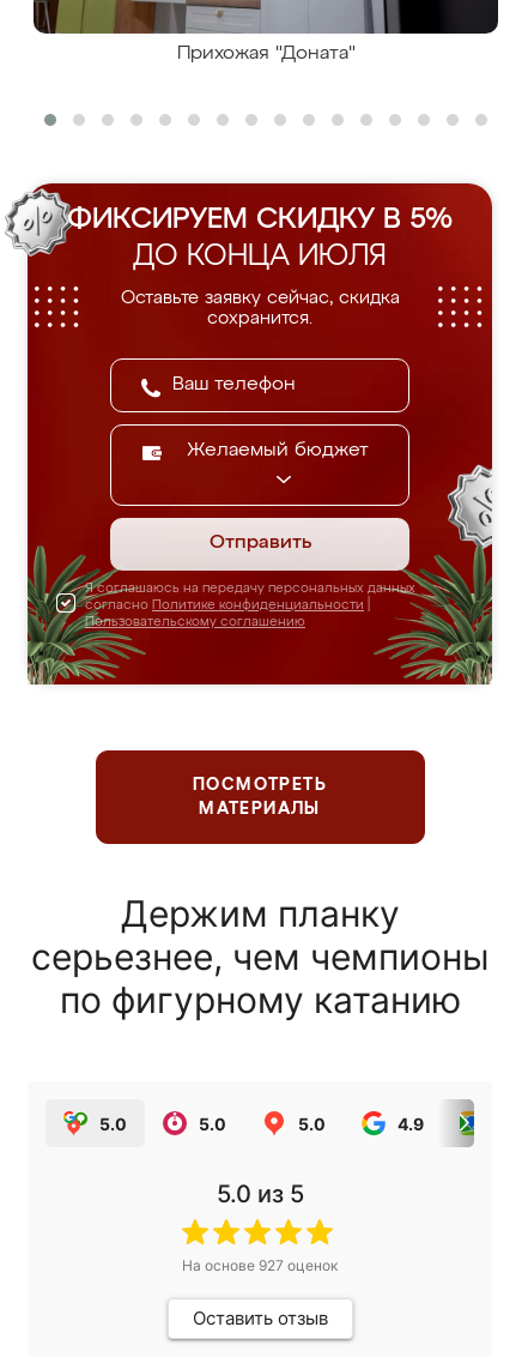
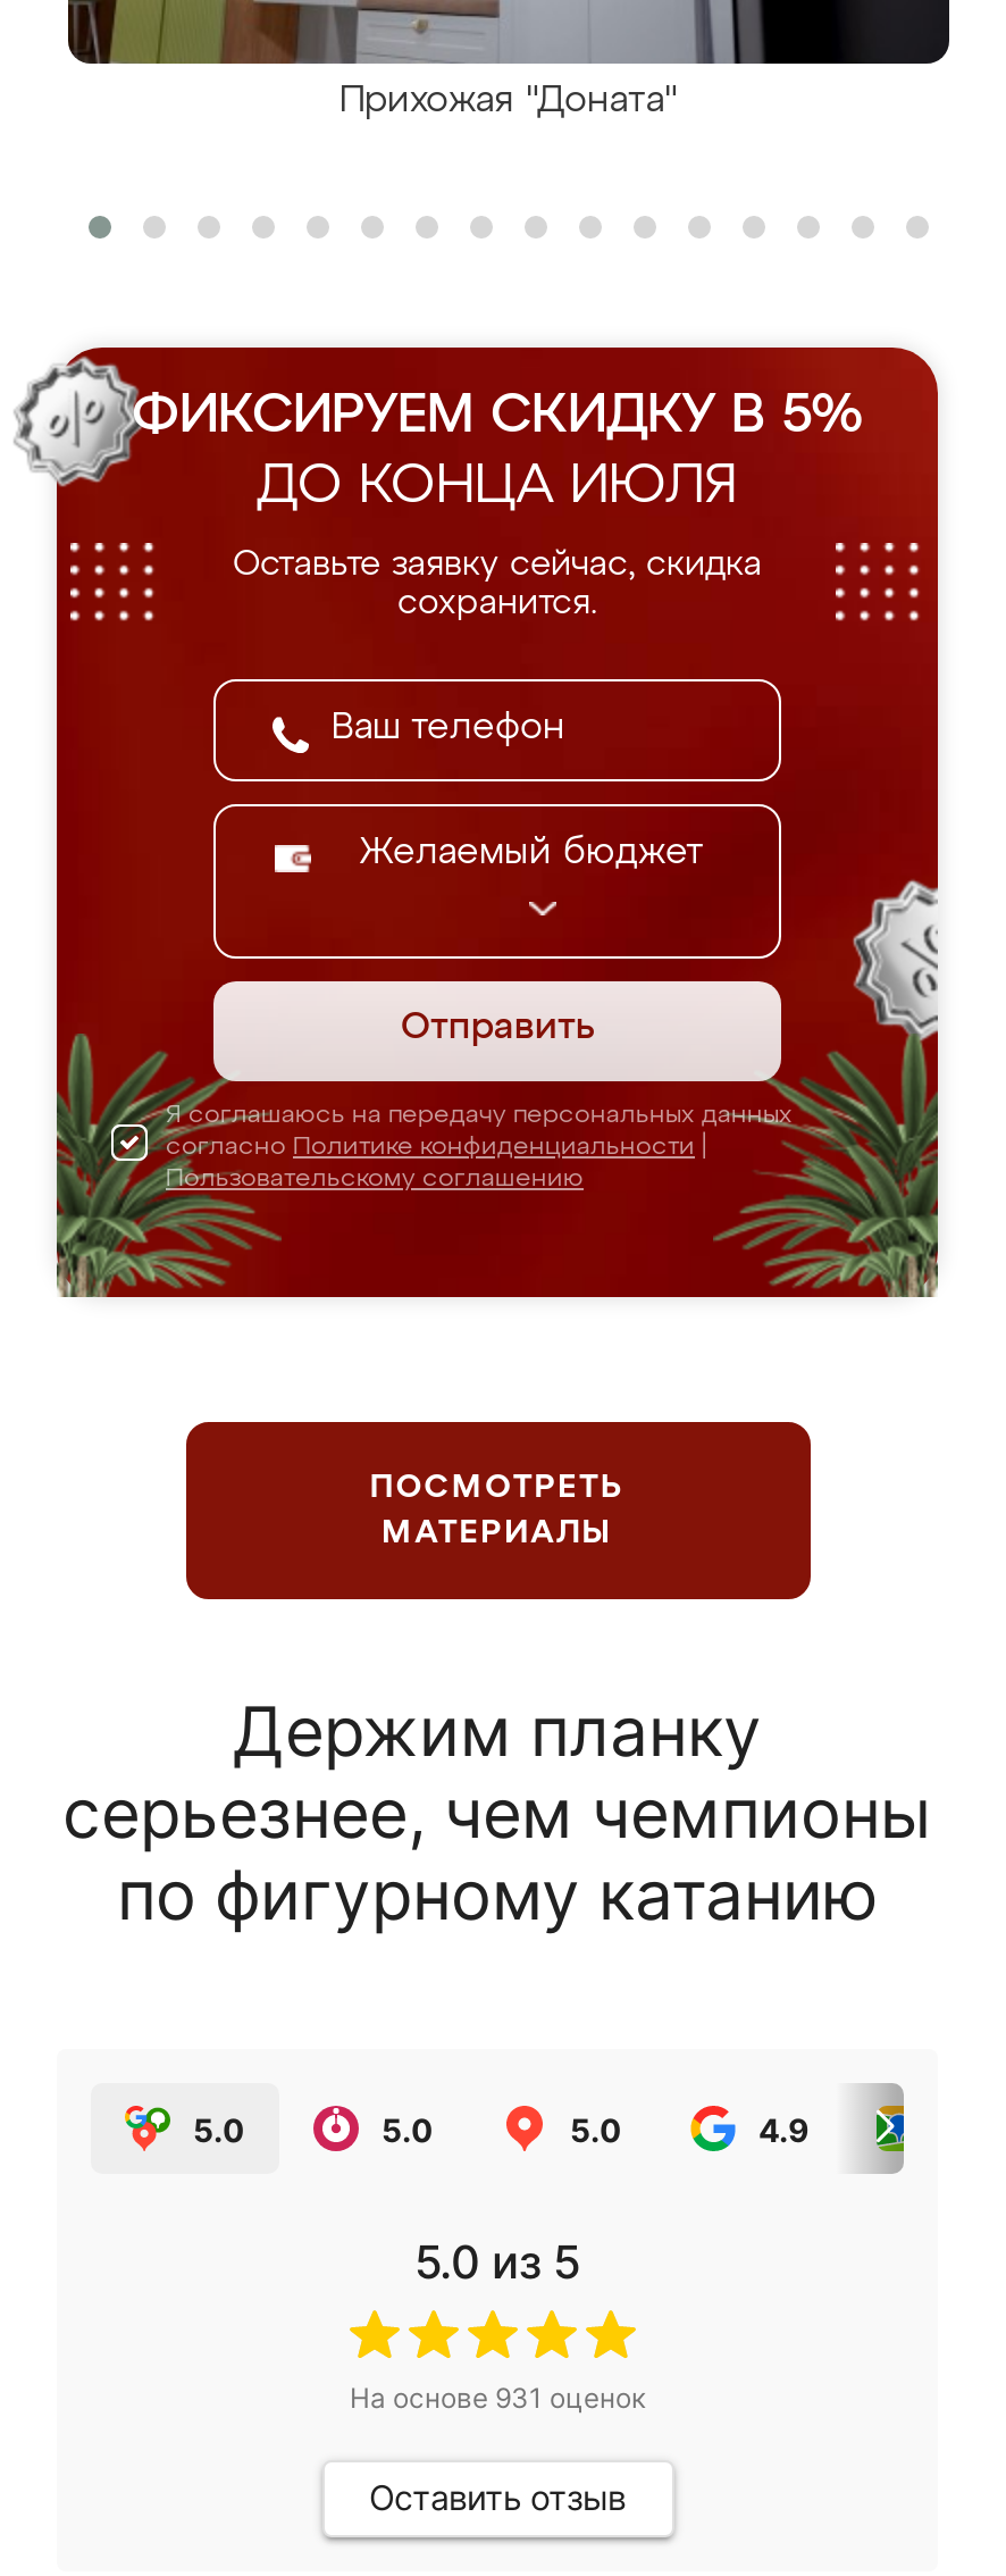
- На основе 927 оценок
+ На основе 931 оценок
